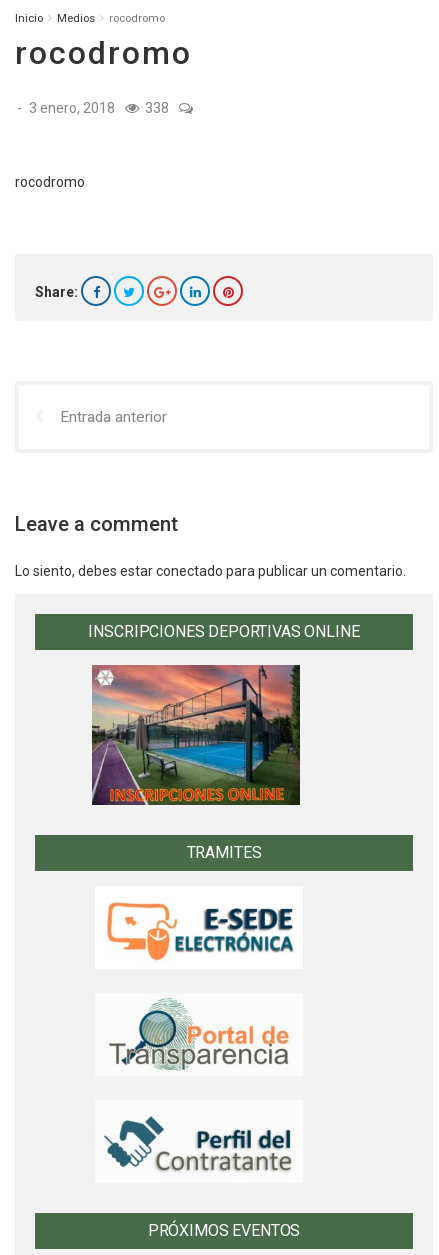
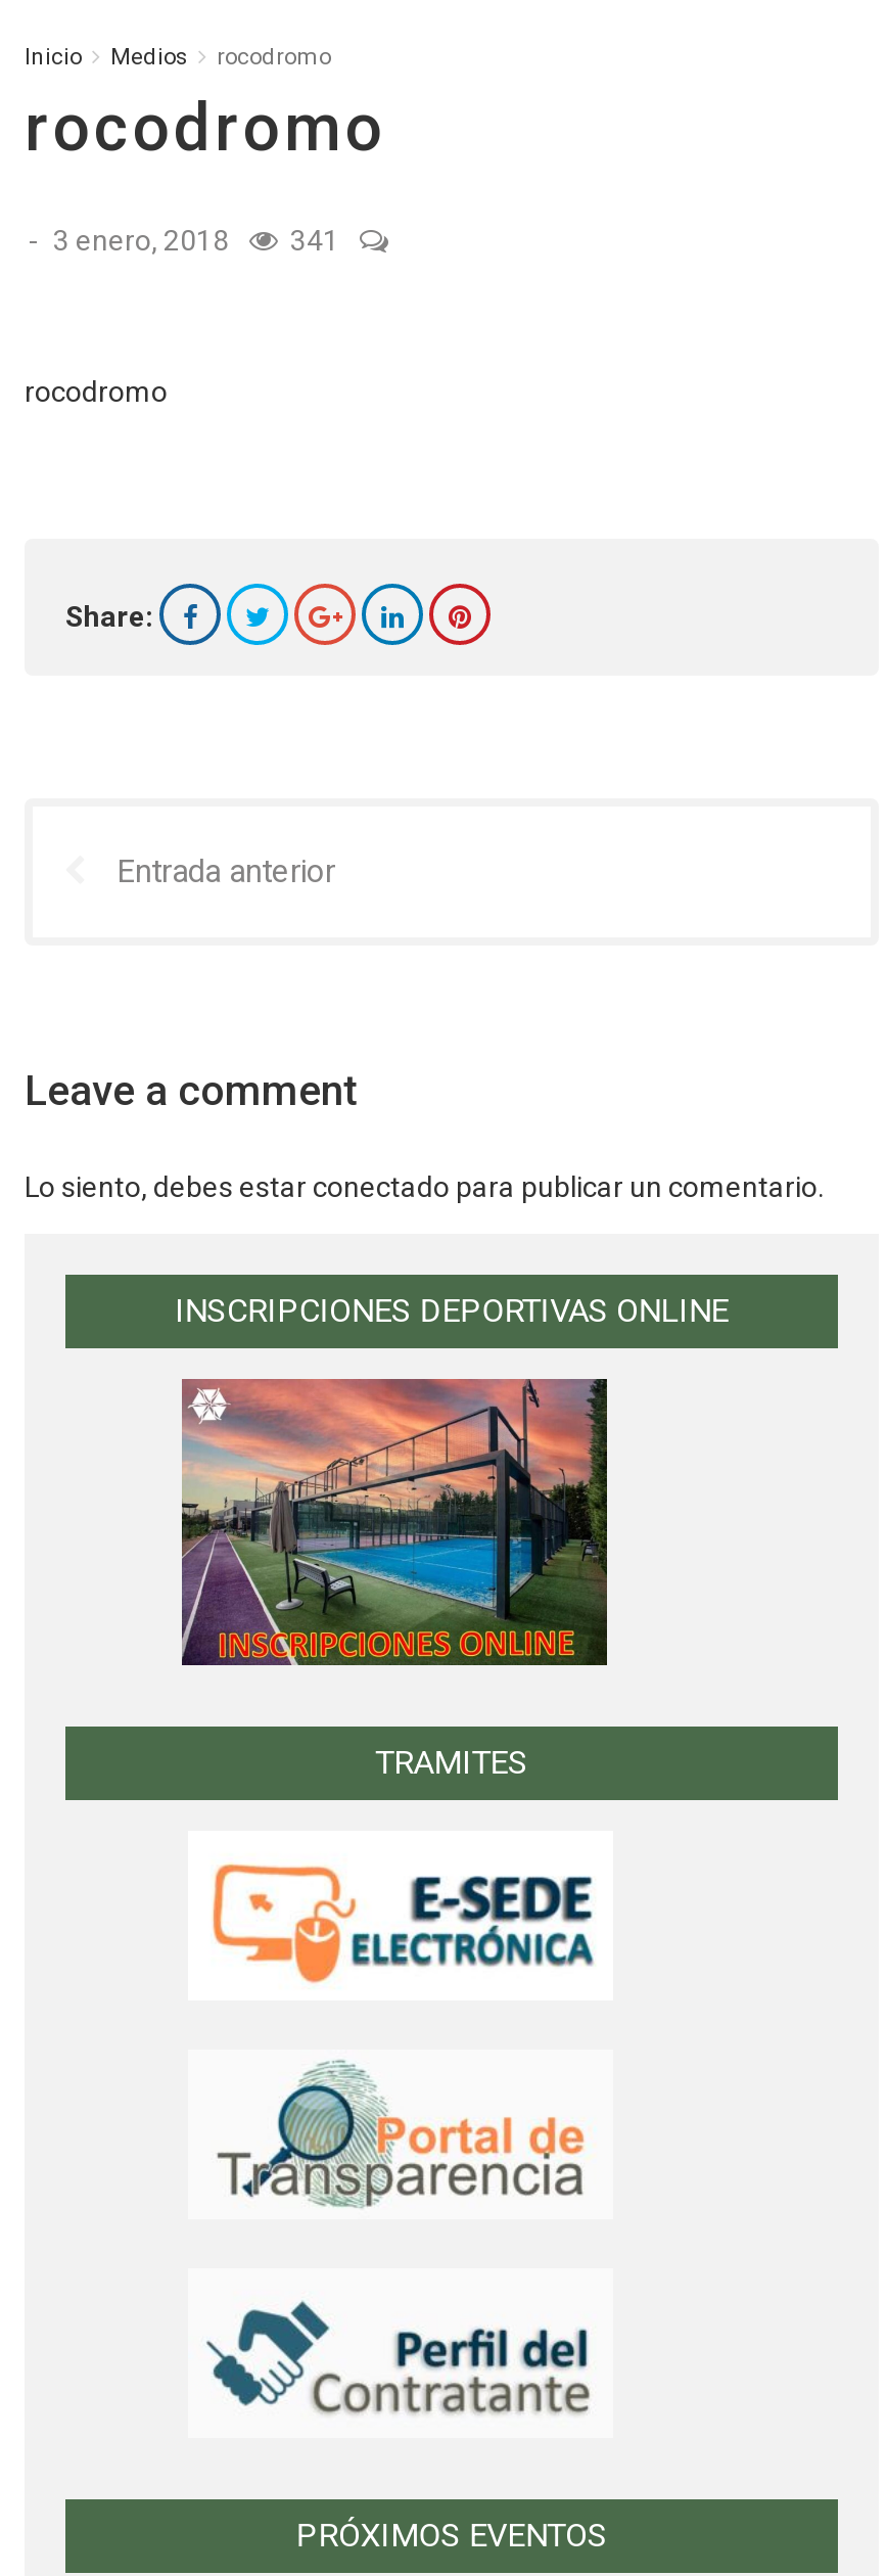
- - 3 enero, 2018 338
+ - 3 enero, 2018 341
